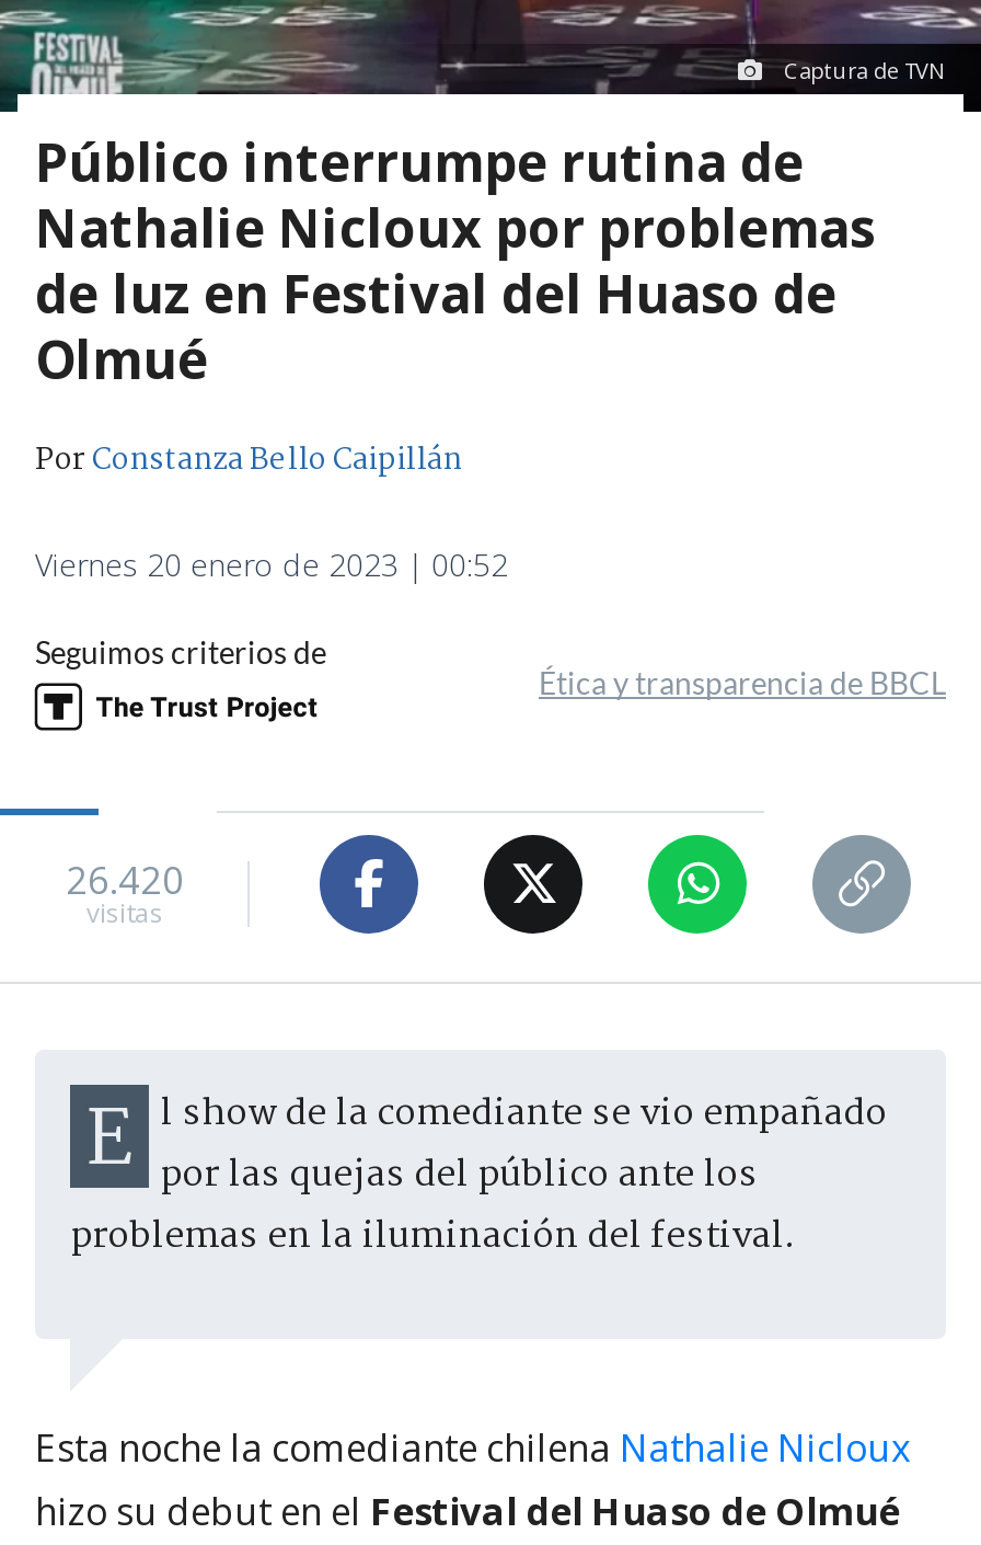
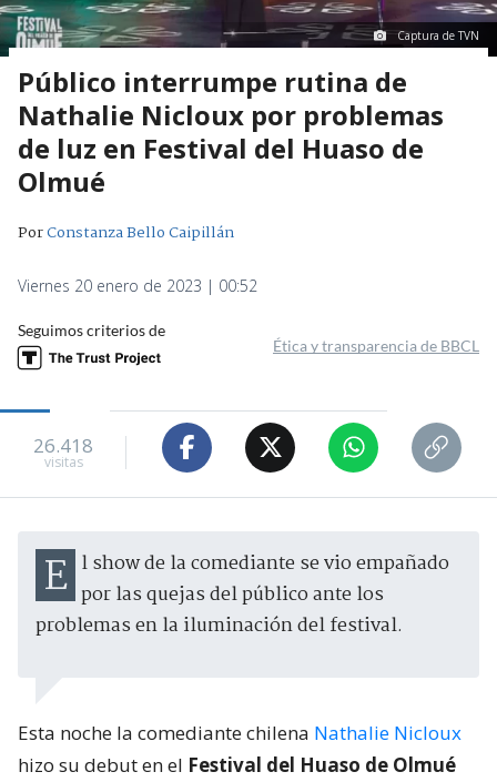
- 26.420
+ 26.418
